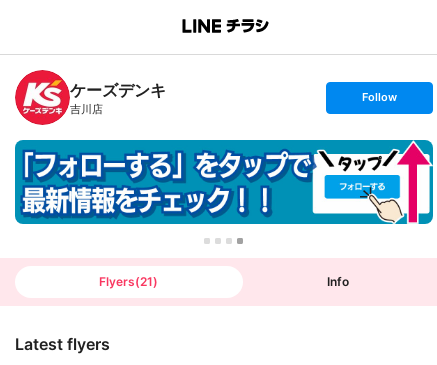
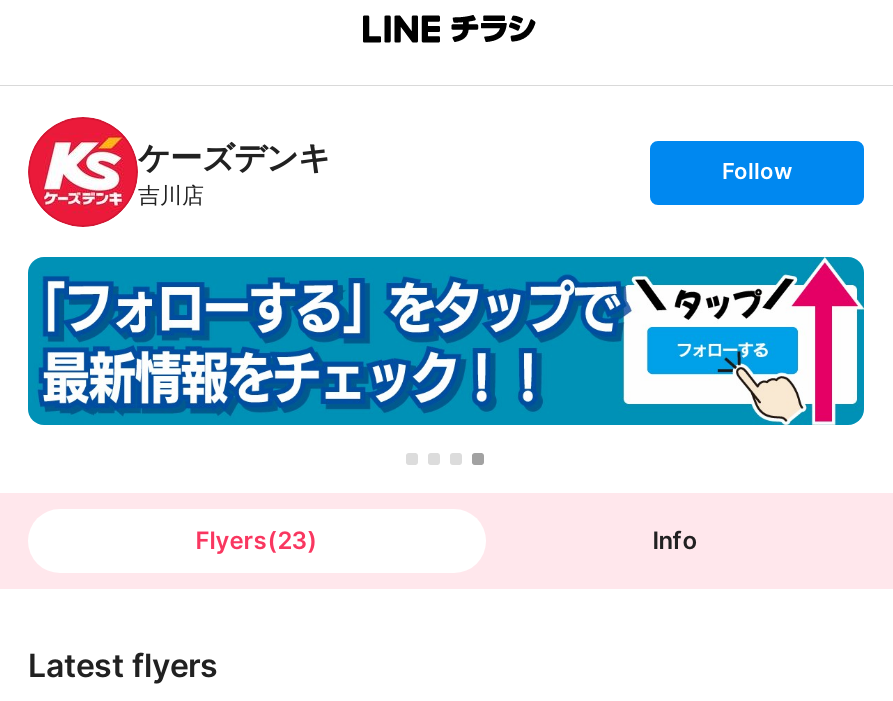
- Flyers(21)
+ Flyers(23)
